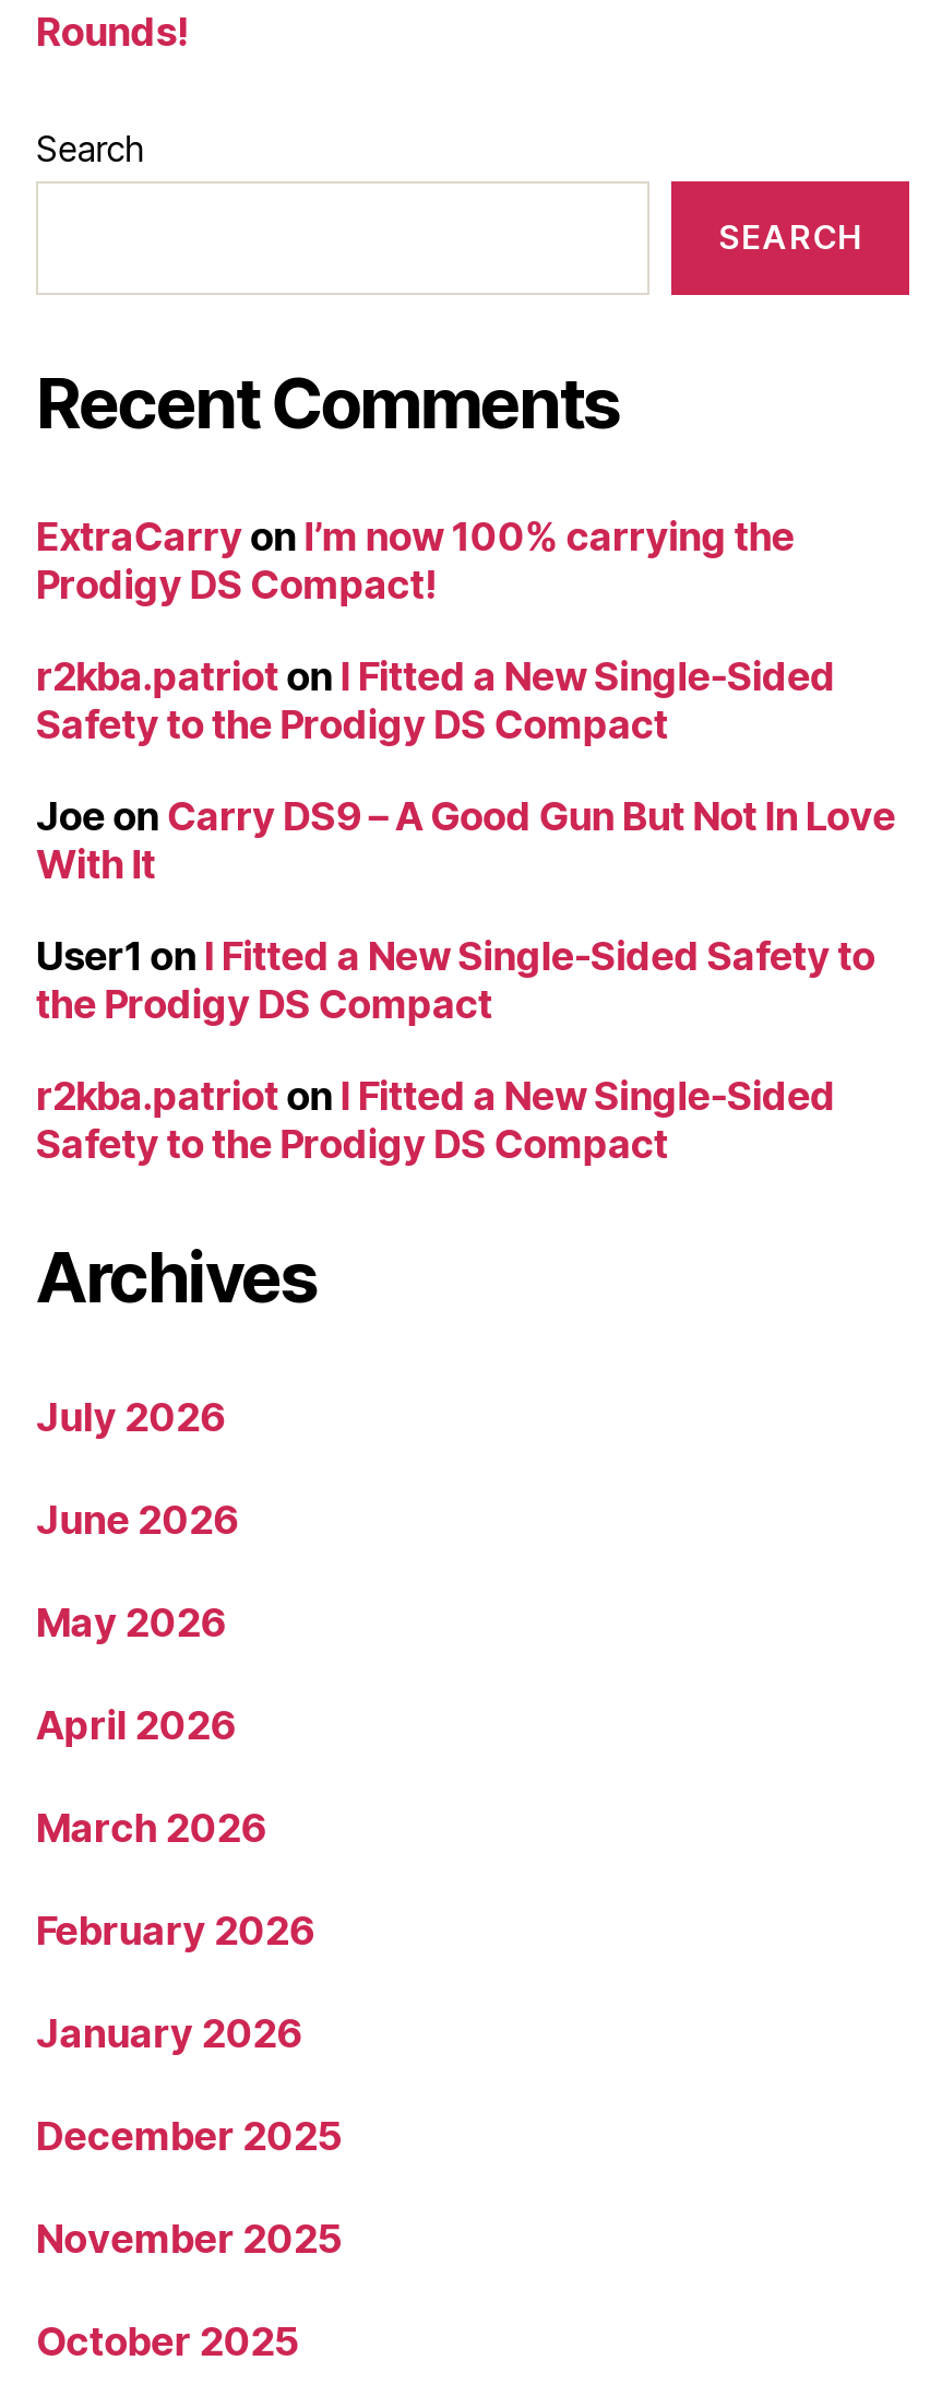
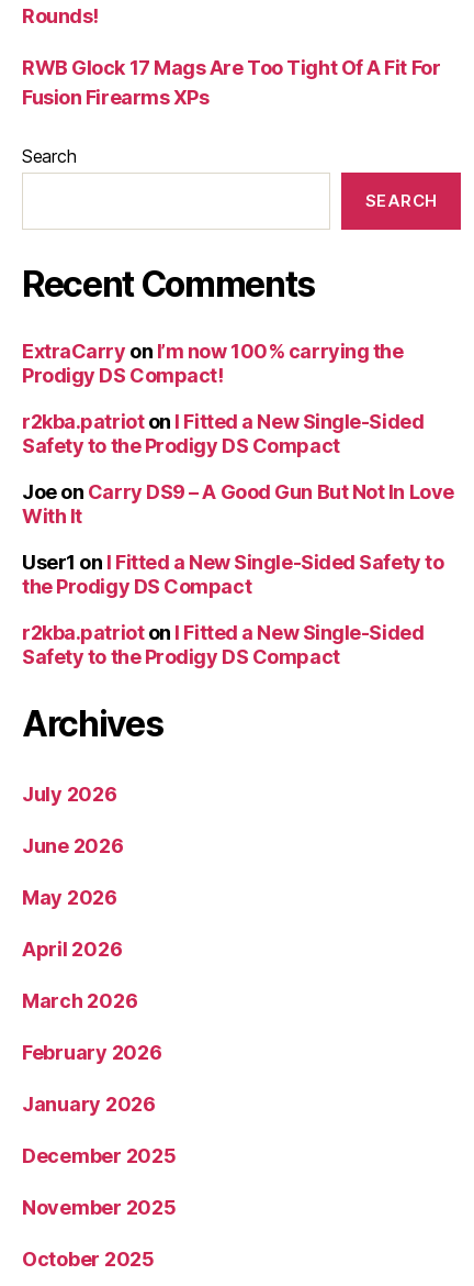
+ RWB Glock 17 Mags Are Too Tight Of A Fit For
+ Fusion Firearms XPs
